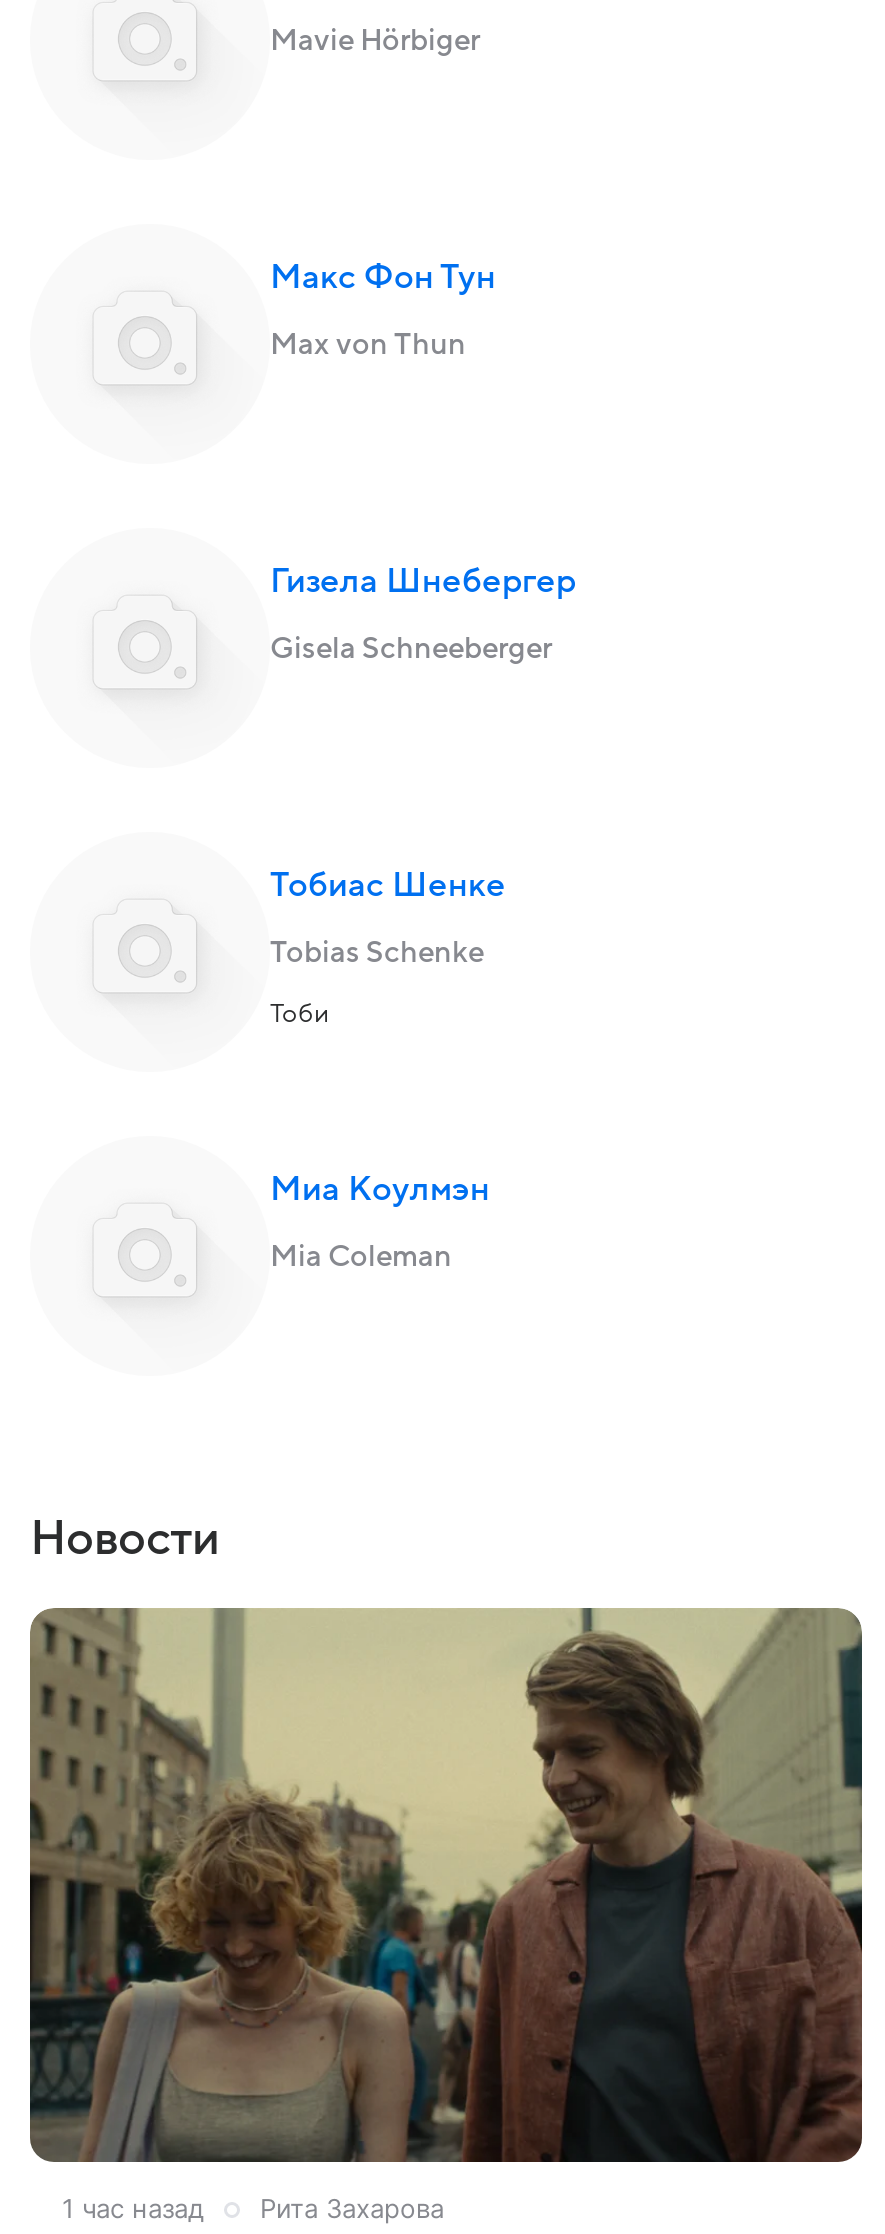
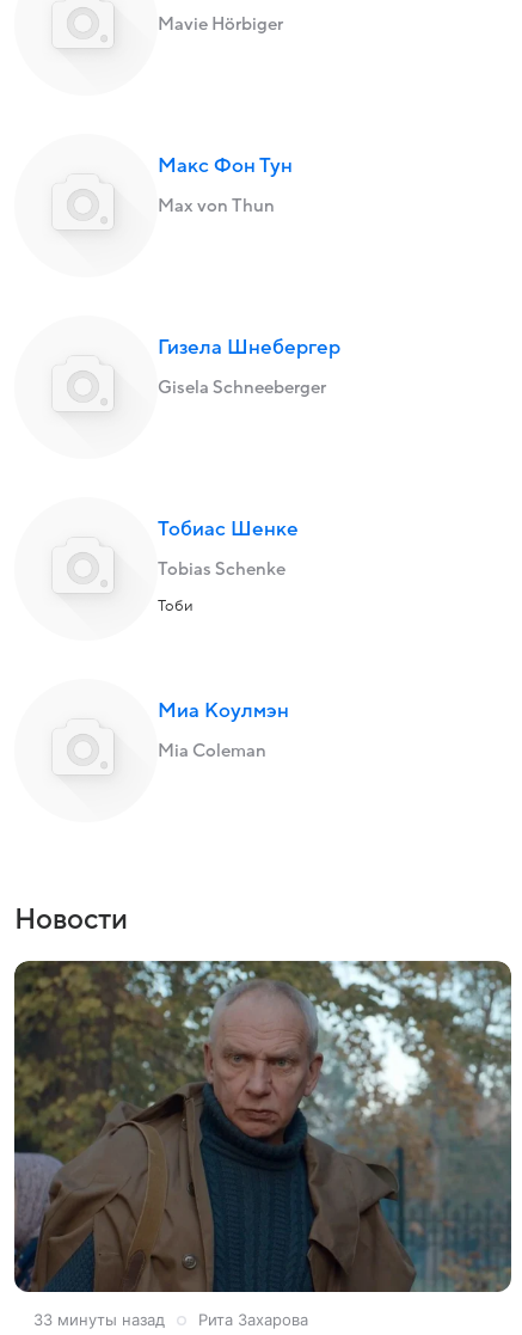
- [image]
- 1 час назад Рита Захарова
+ [image]
+ 33 минуты назад Рита Захарова
